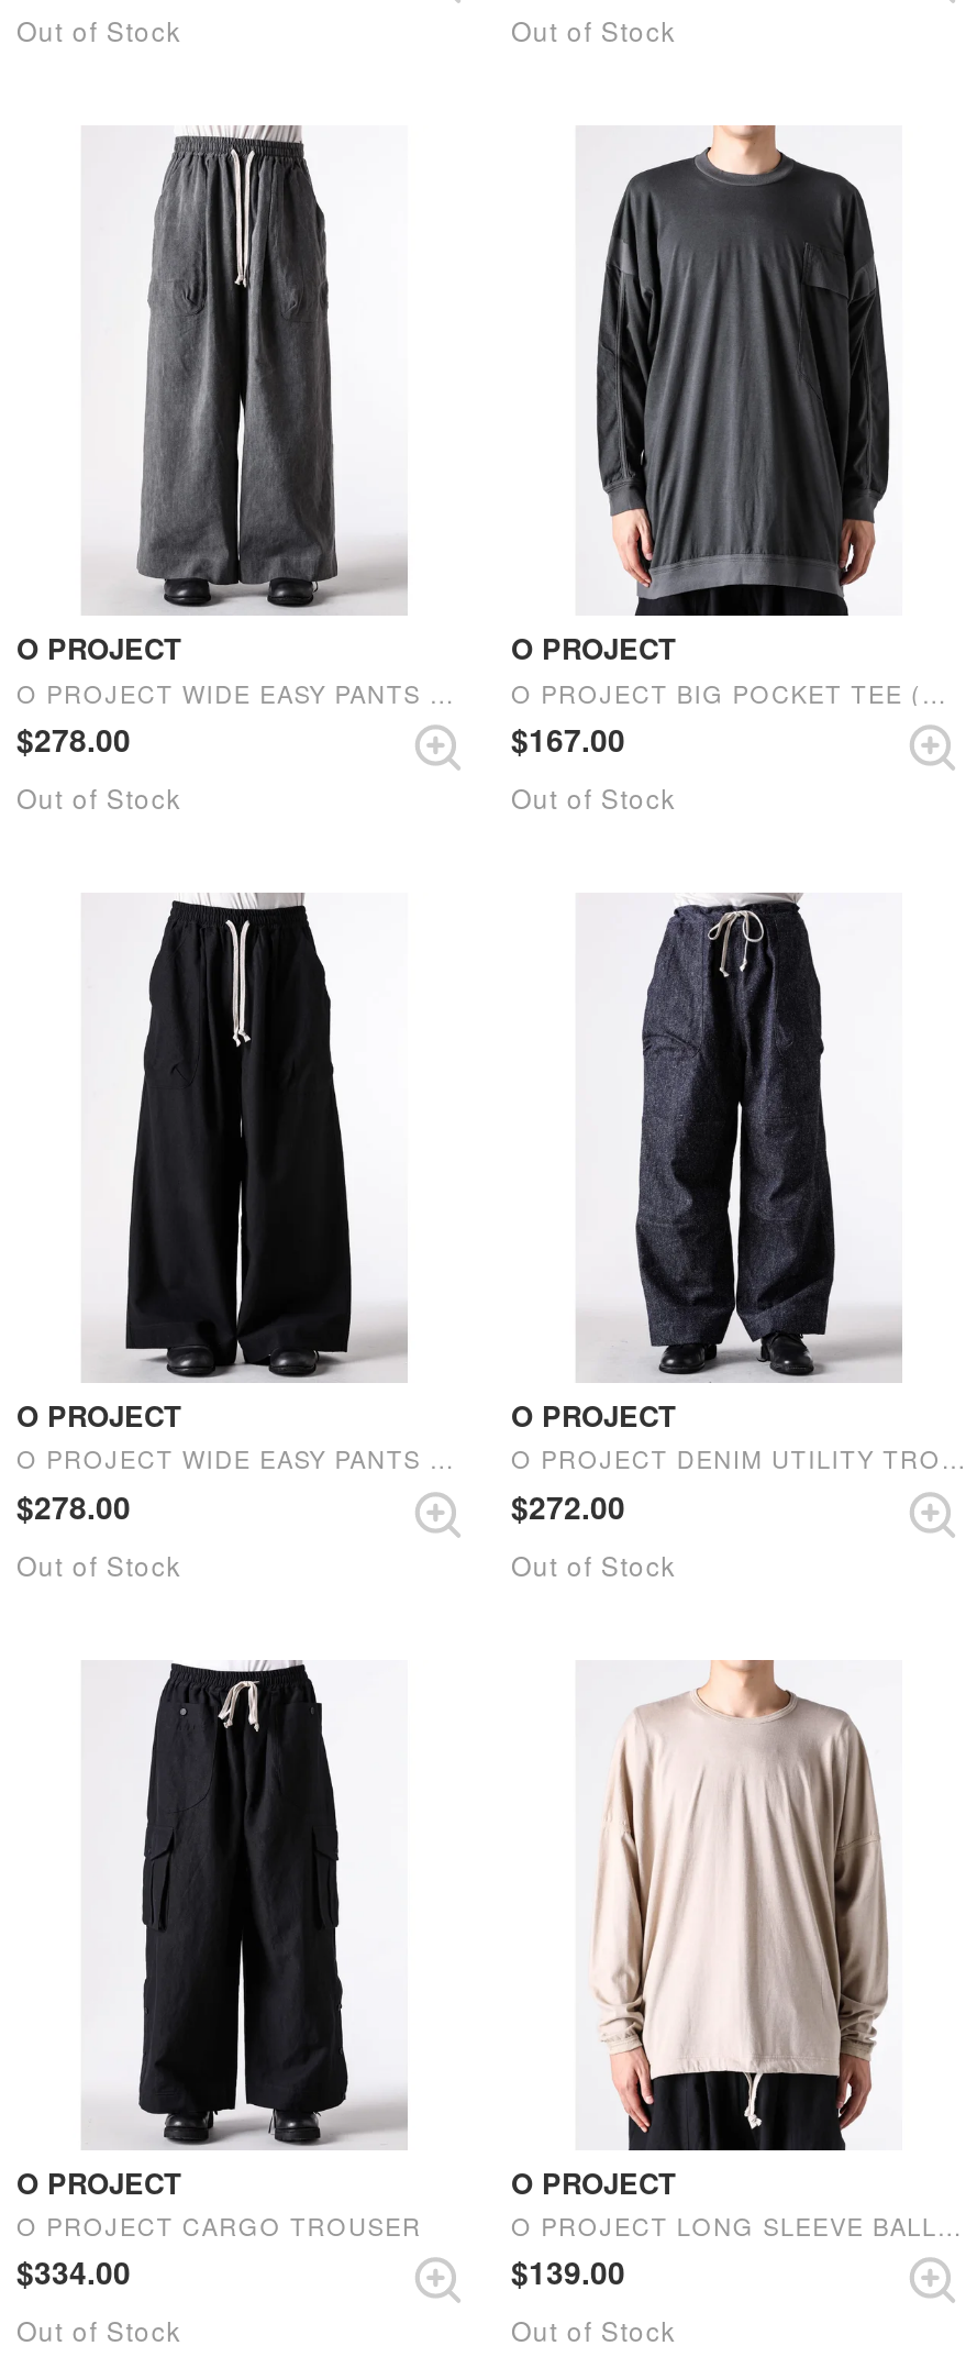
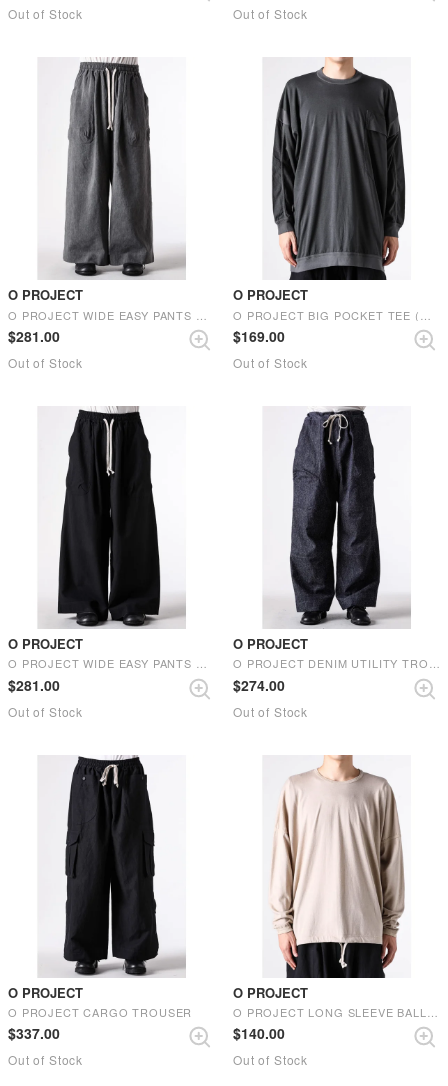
- $‌278.00
+ $‌281.00

- $‌167.00
+ $‌169.00

- $‌278.00
+ $‌281.00

- $‌272.00
+ $‌274.00

- $‌334.00
+ $‌337.00

- $‌139.00
+ $‌140.00
